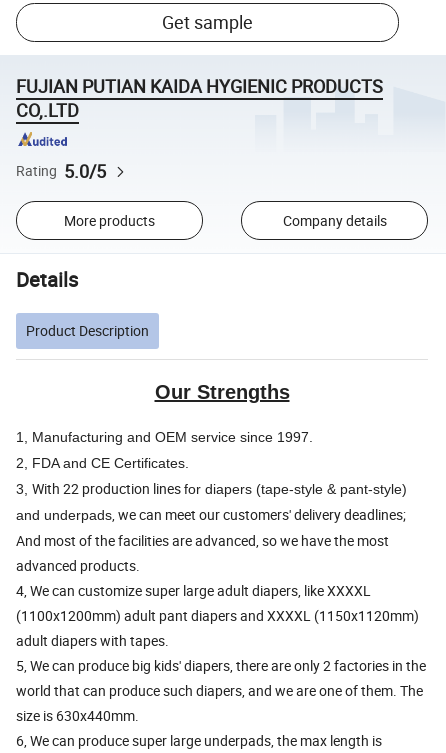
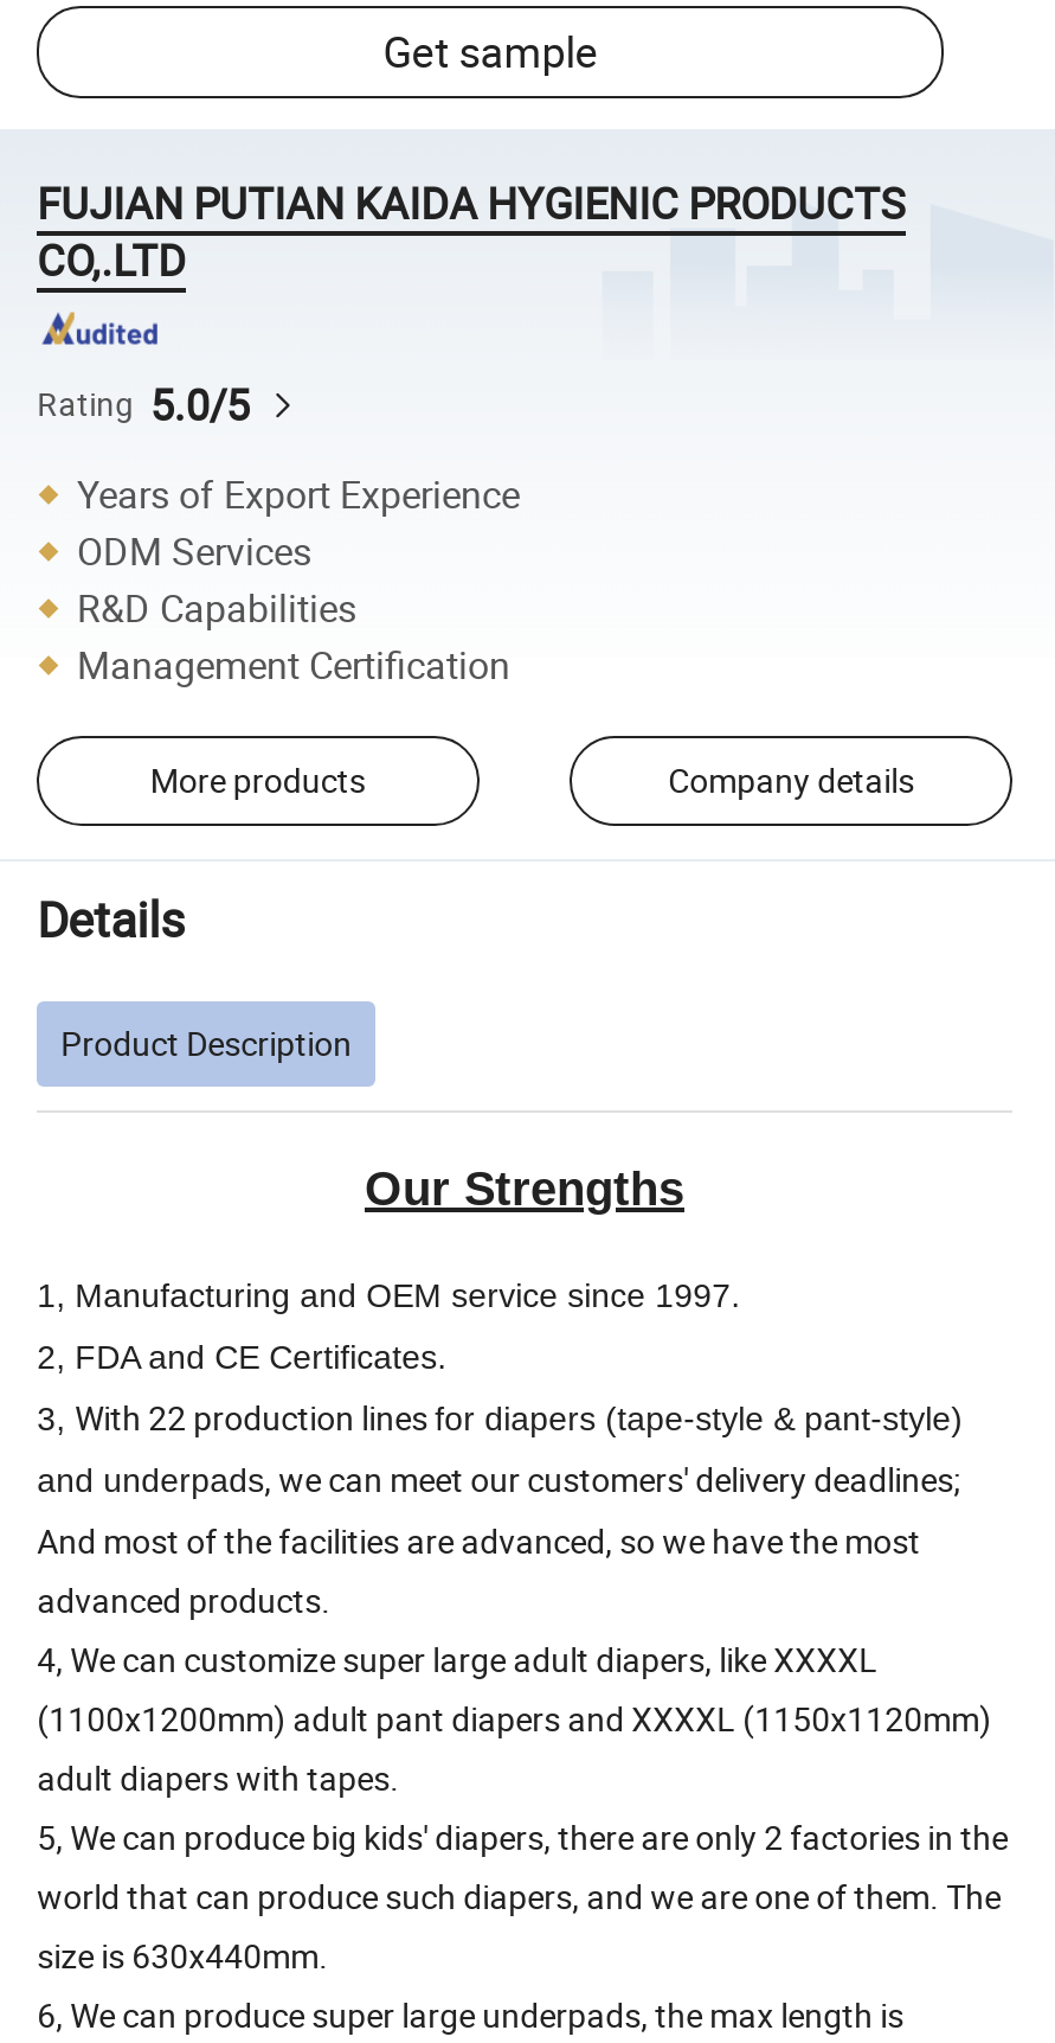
+ Years of Export Experience
+ ODM Services
+ R&D Capabilities
+ Management Certification
